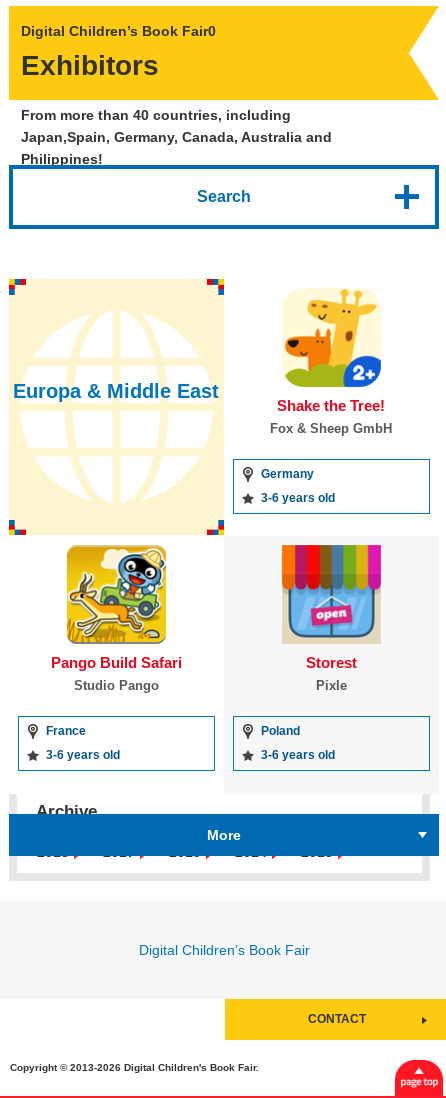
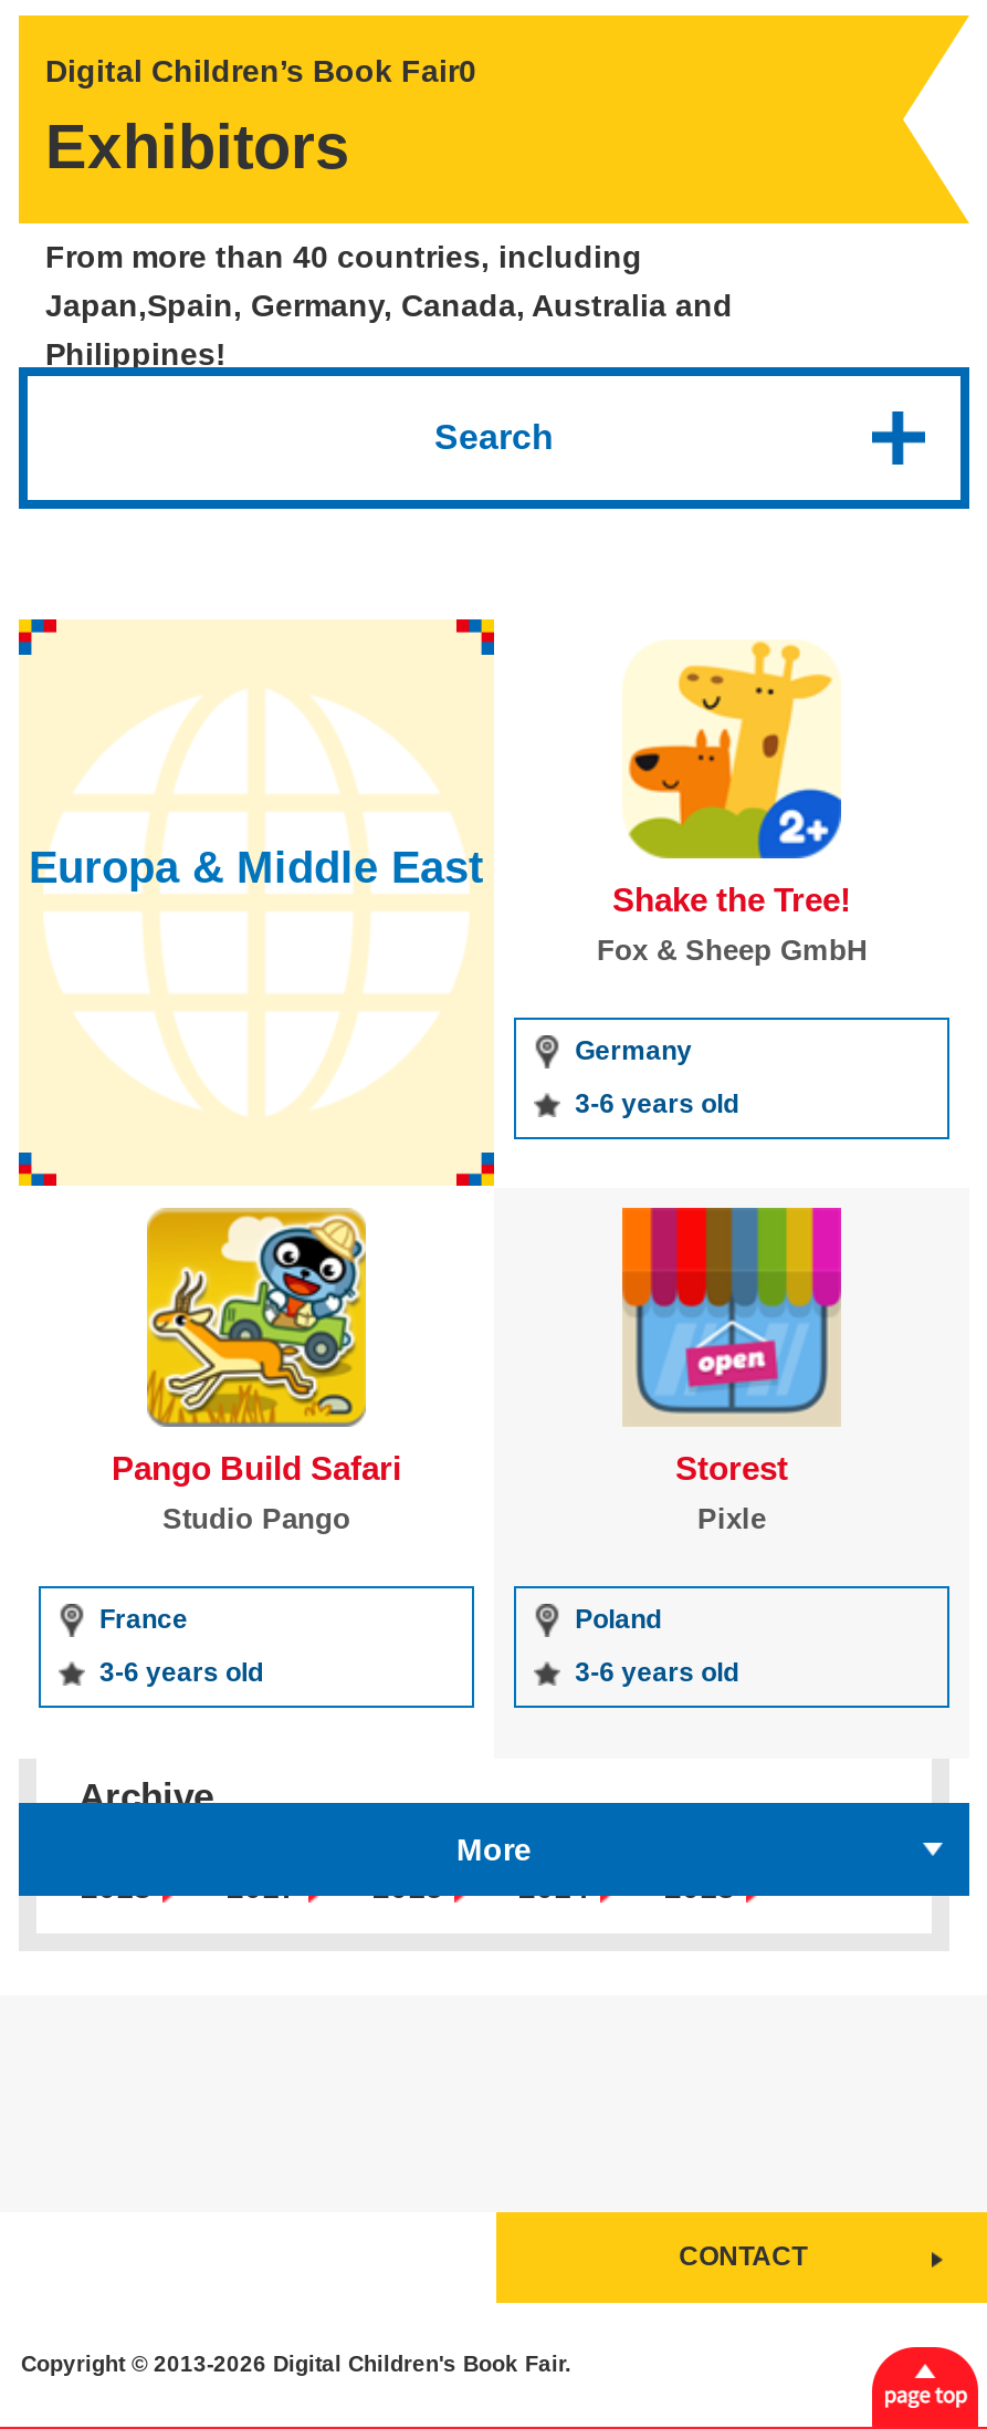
- Digital Children’s Book Fair
